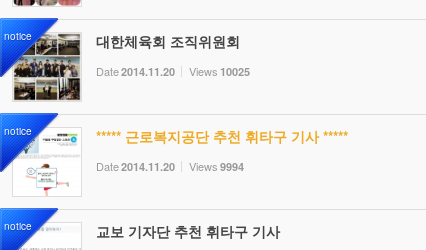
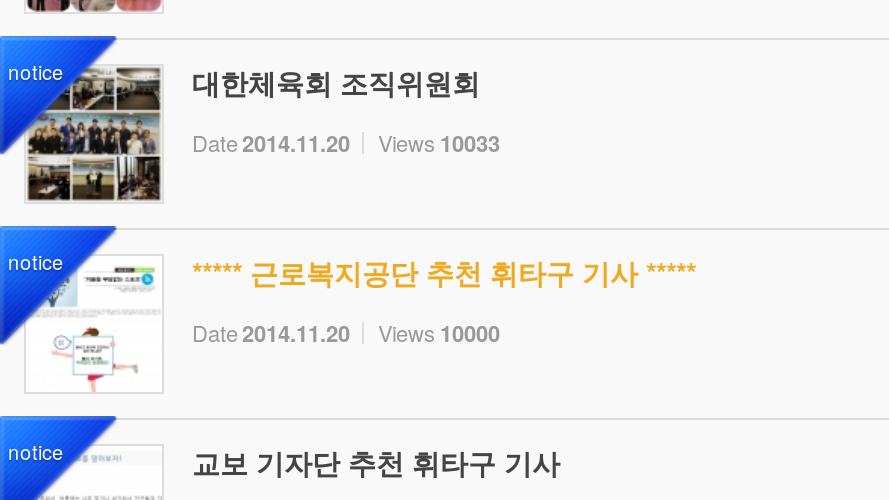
- Date 2014.11.20 Views 10025
+ Date 2014.11.20 Views 10033

- Date 2014.11.20 Views 9994
+ Date 2014.11.20 Views 10000
